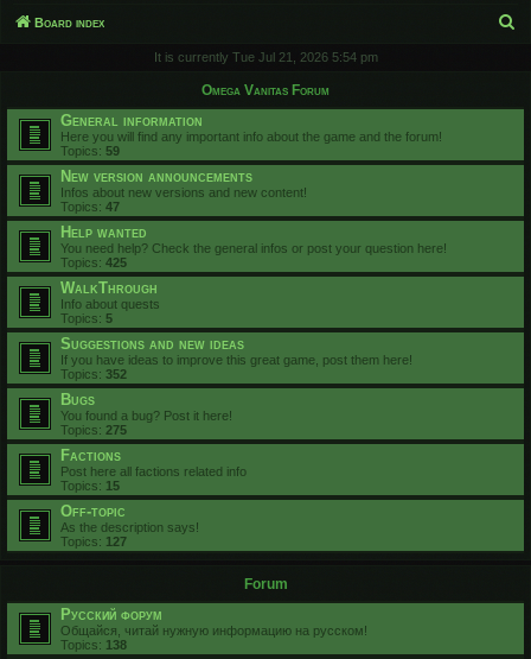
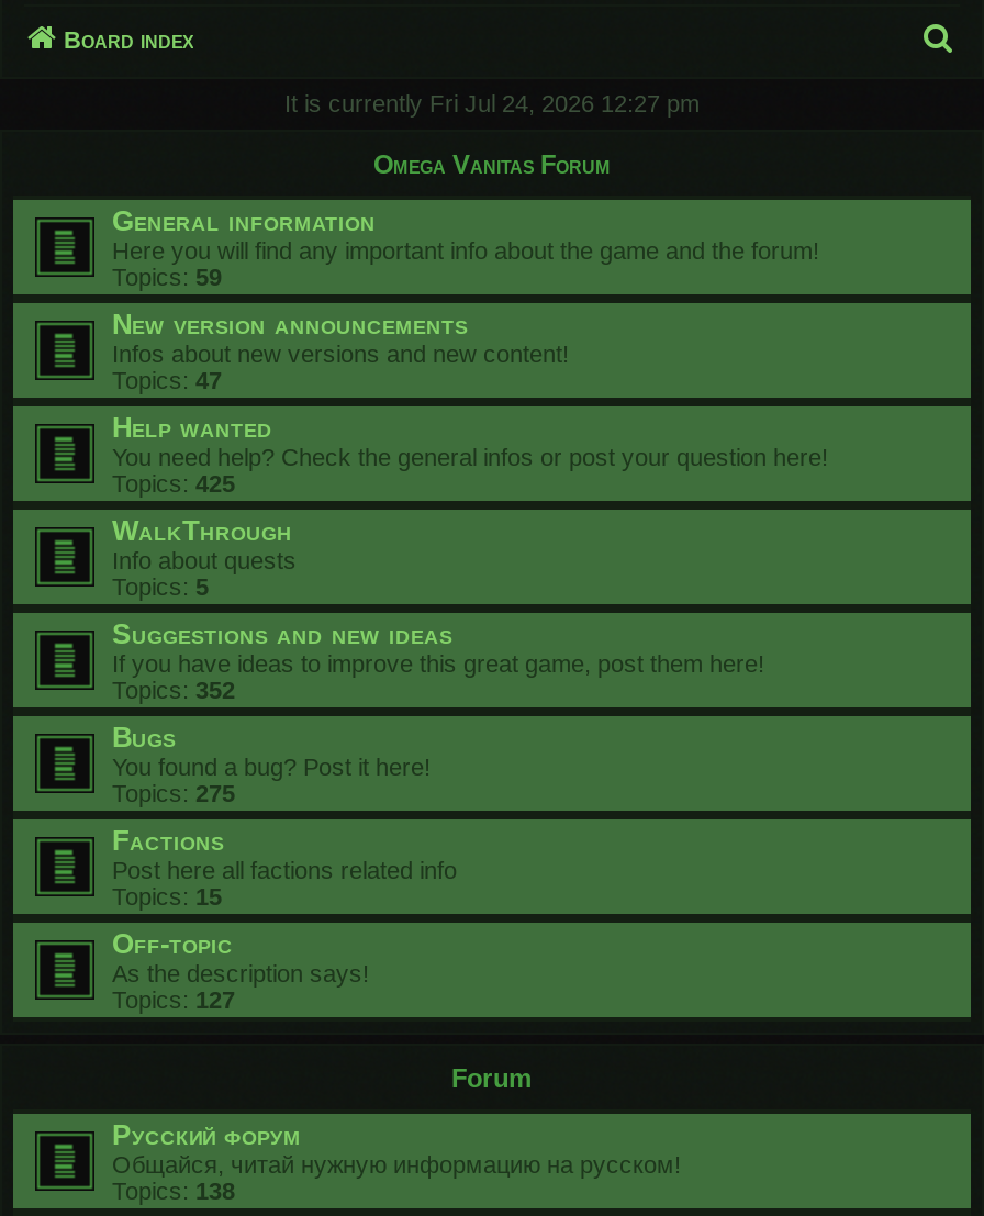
- It is currently Tue Jul 21, 2026 5:54 pm
+ It is currently Fri Jul 24, 2026 12:27 pm
